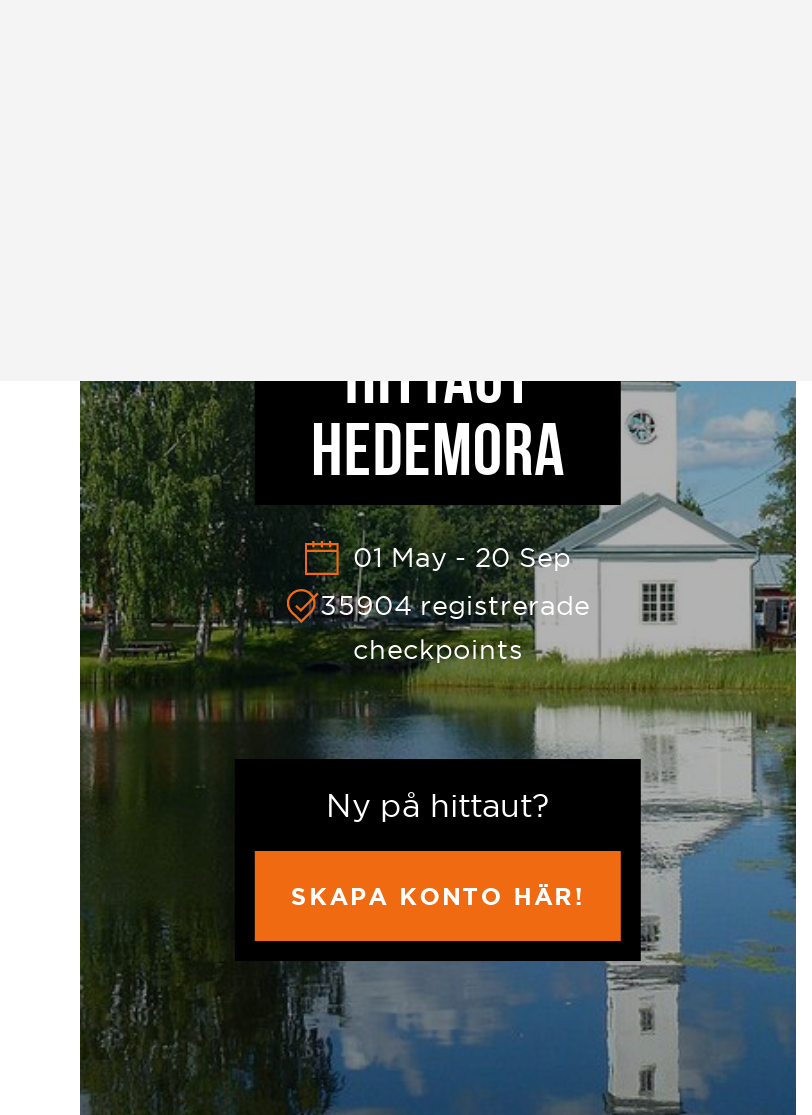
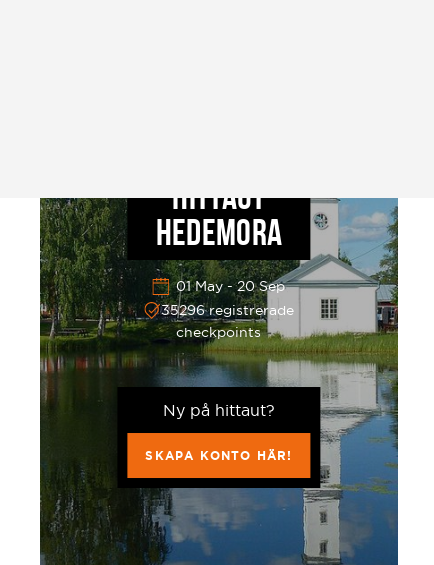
- 35904 registrerade
+ 35296 registrerade
